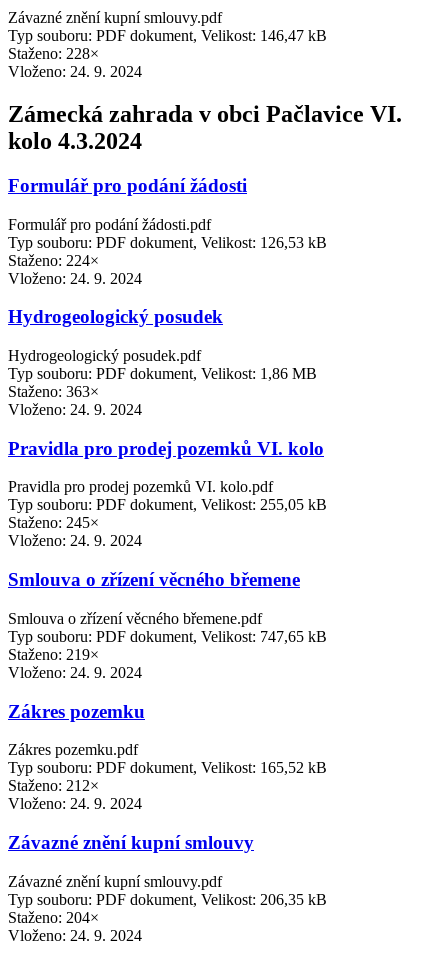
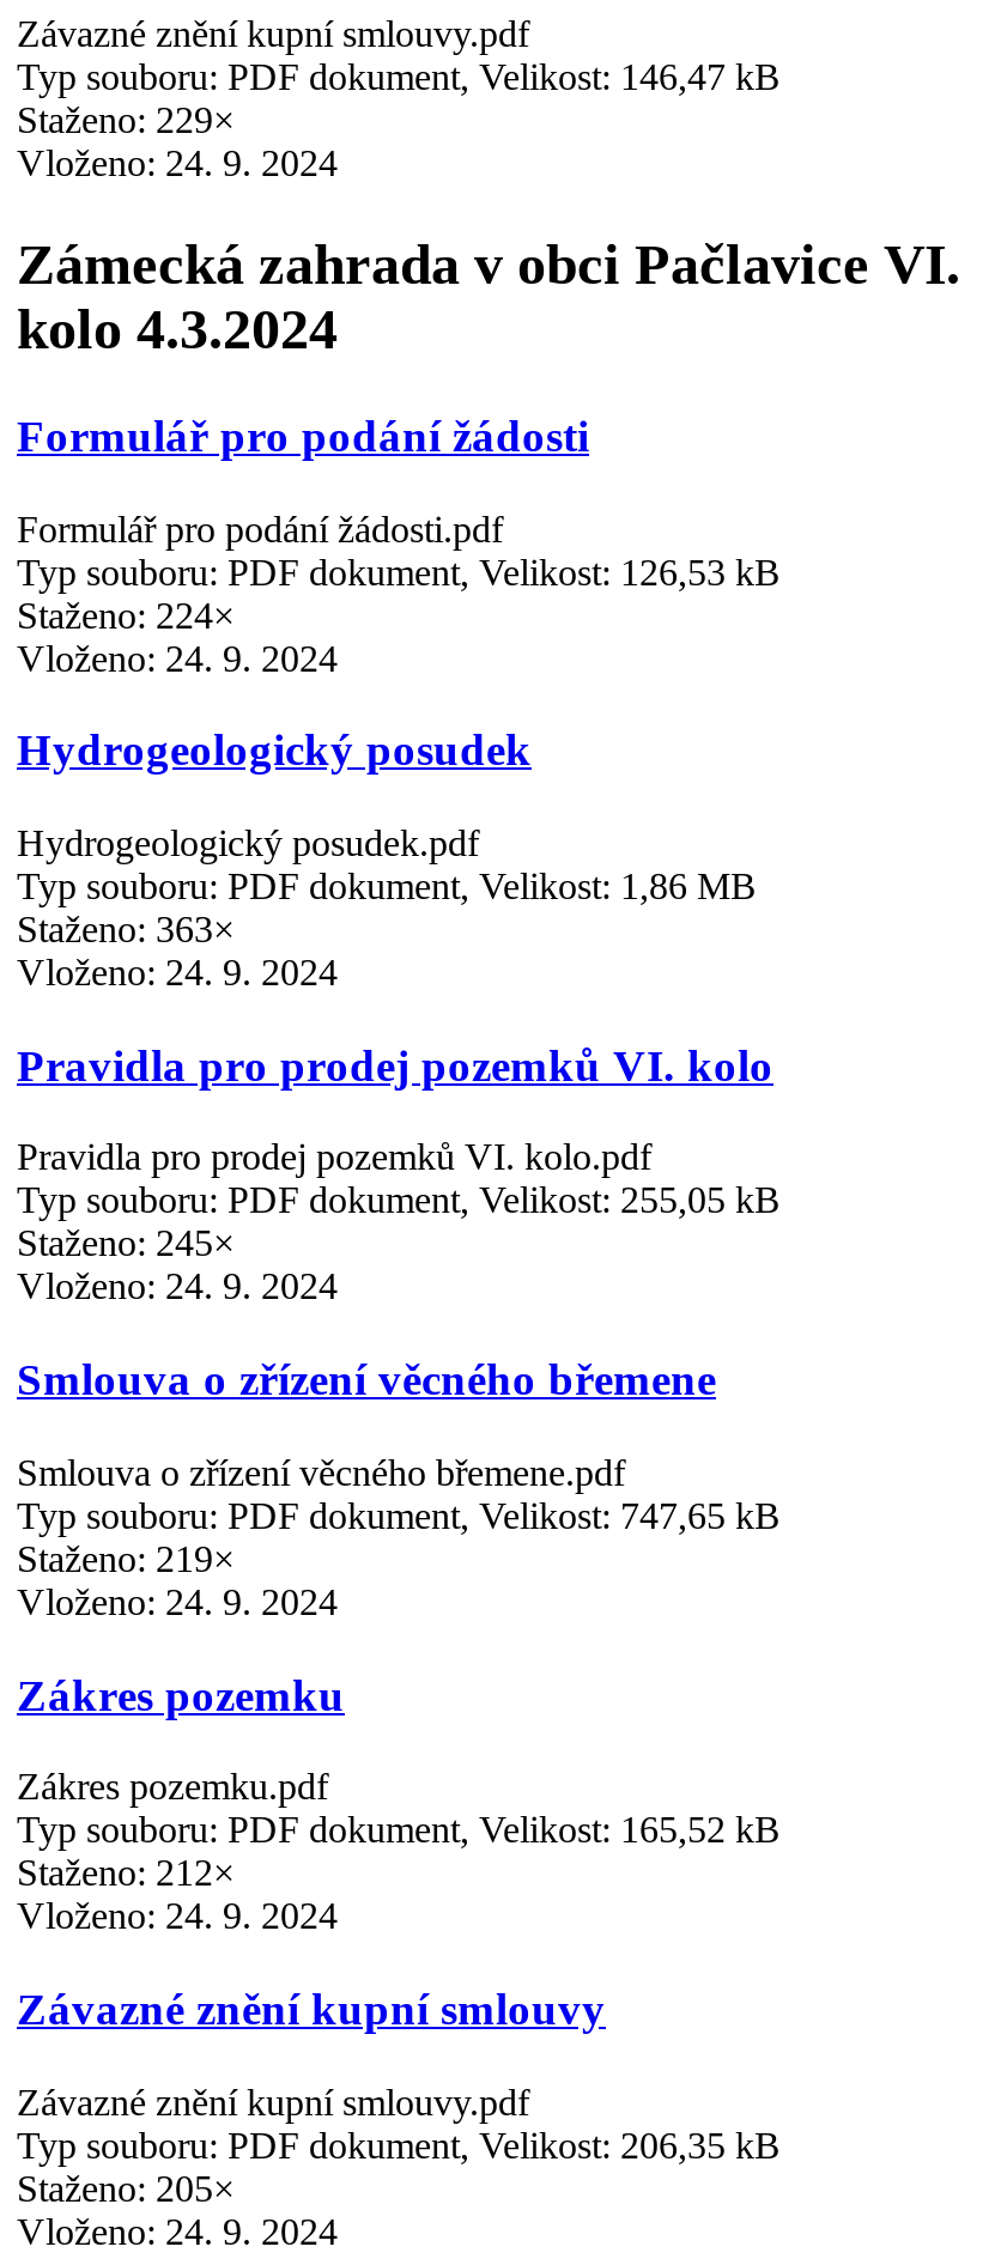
- Staženo: 228×
+ Staženo: 229×

- Staženo: 204×
+ Staženo: 205×
